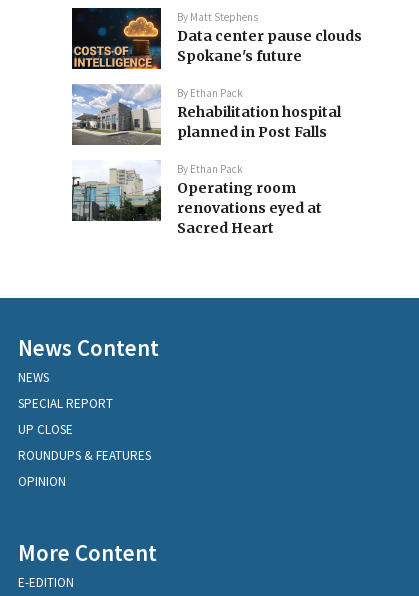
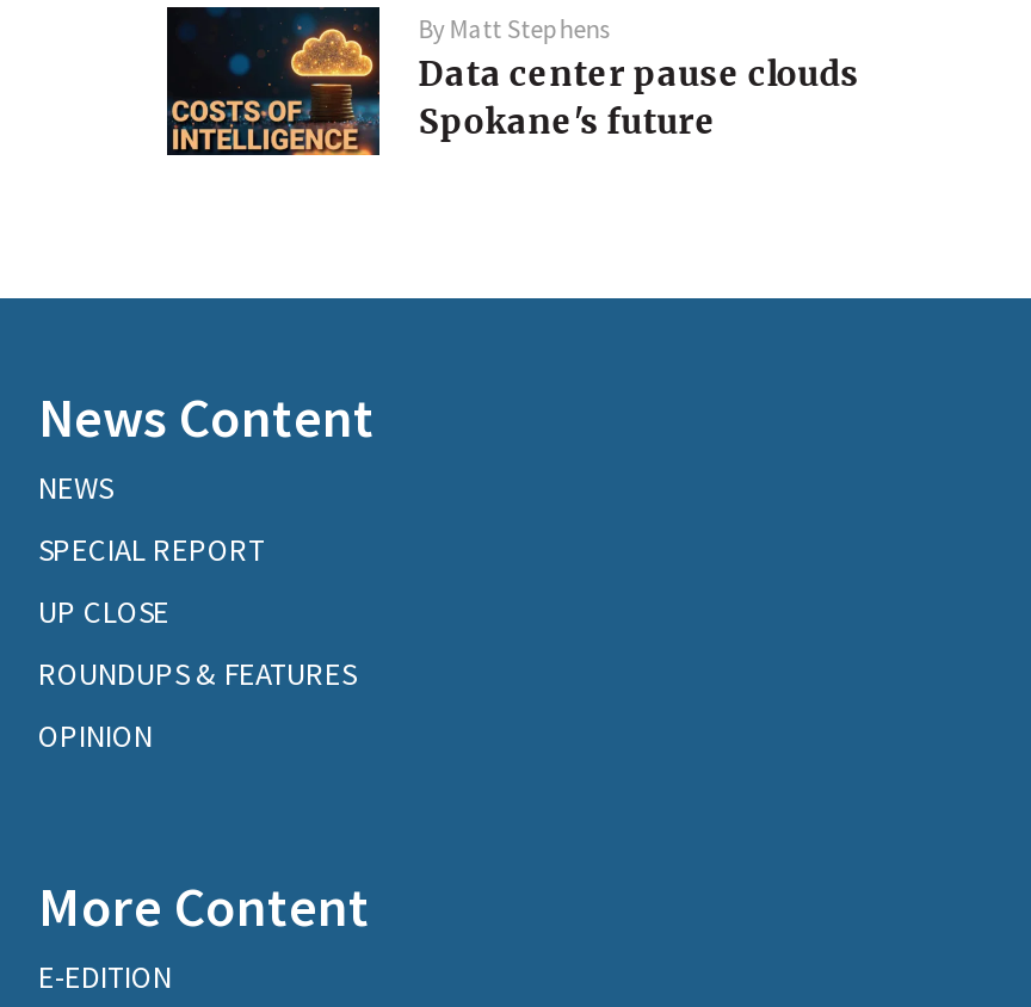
- [image]
- By Ethan Pack
- Rehabilitation hospital
- planned in Post Falls
- By Ethan Pack
- Operating room
- renovations eyed at
- Sacred Heart

- [image]
